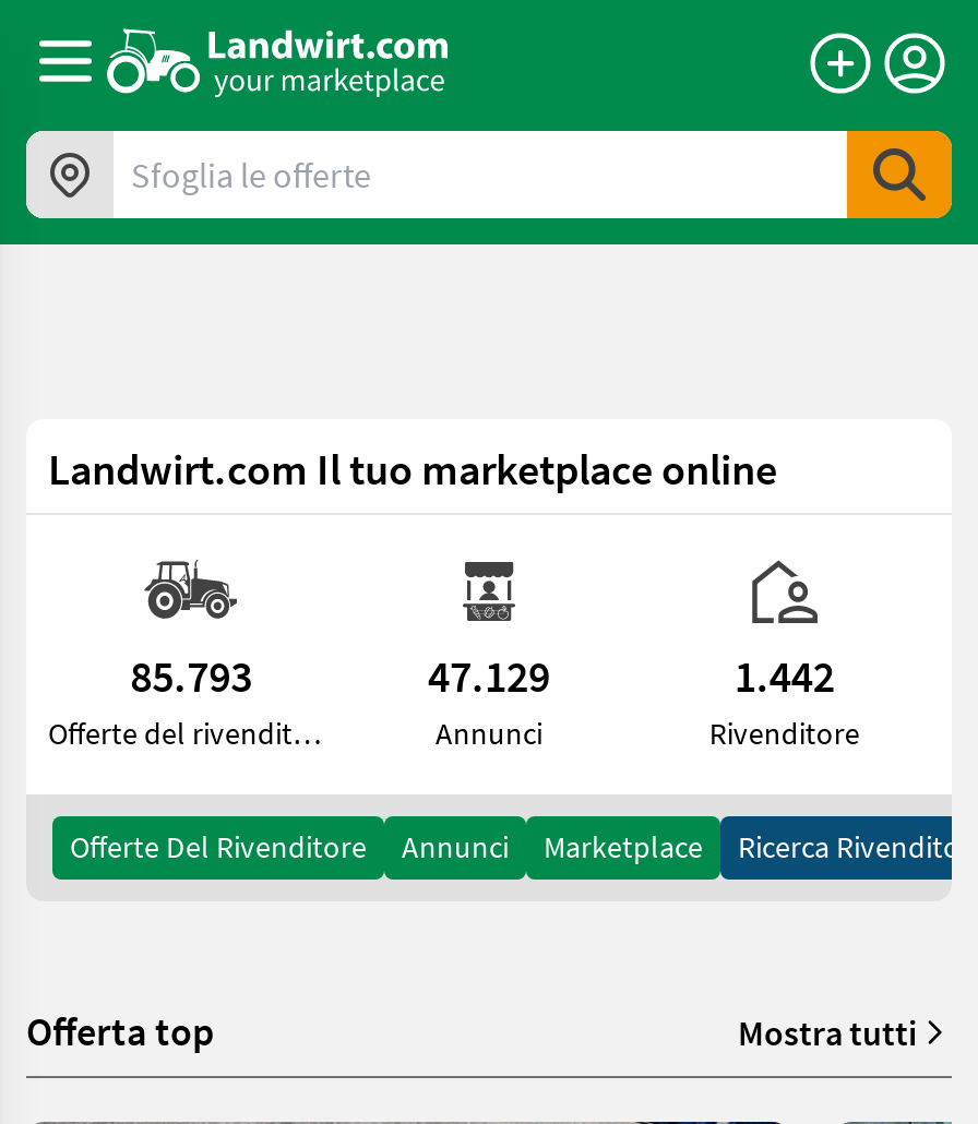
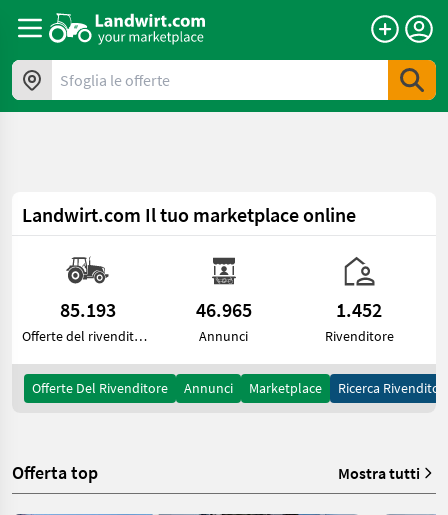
- 85.793
+ 85.193

- 47.129
+ 46.965

- 1.442
+ 1.452
